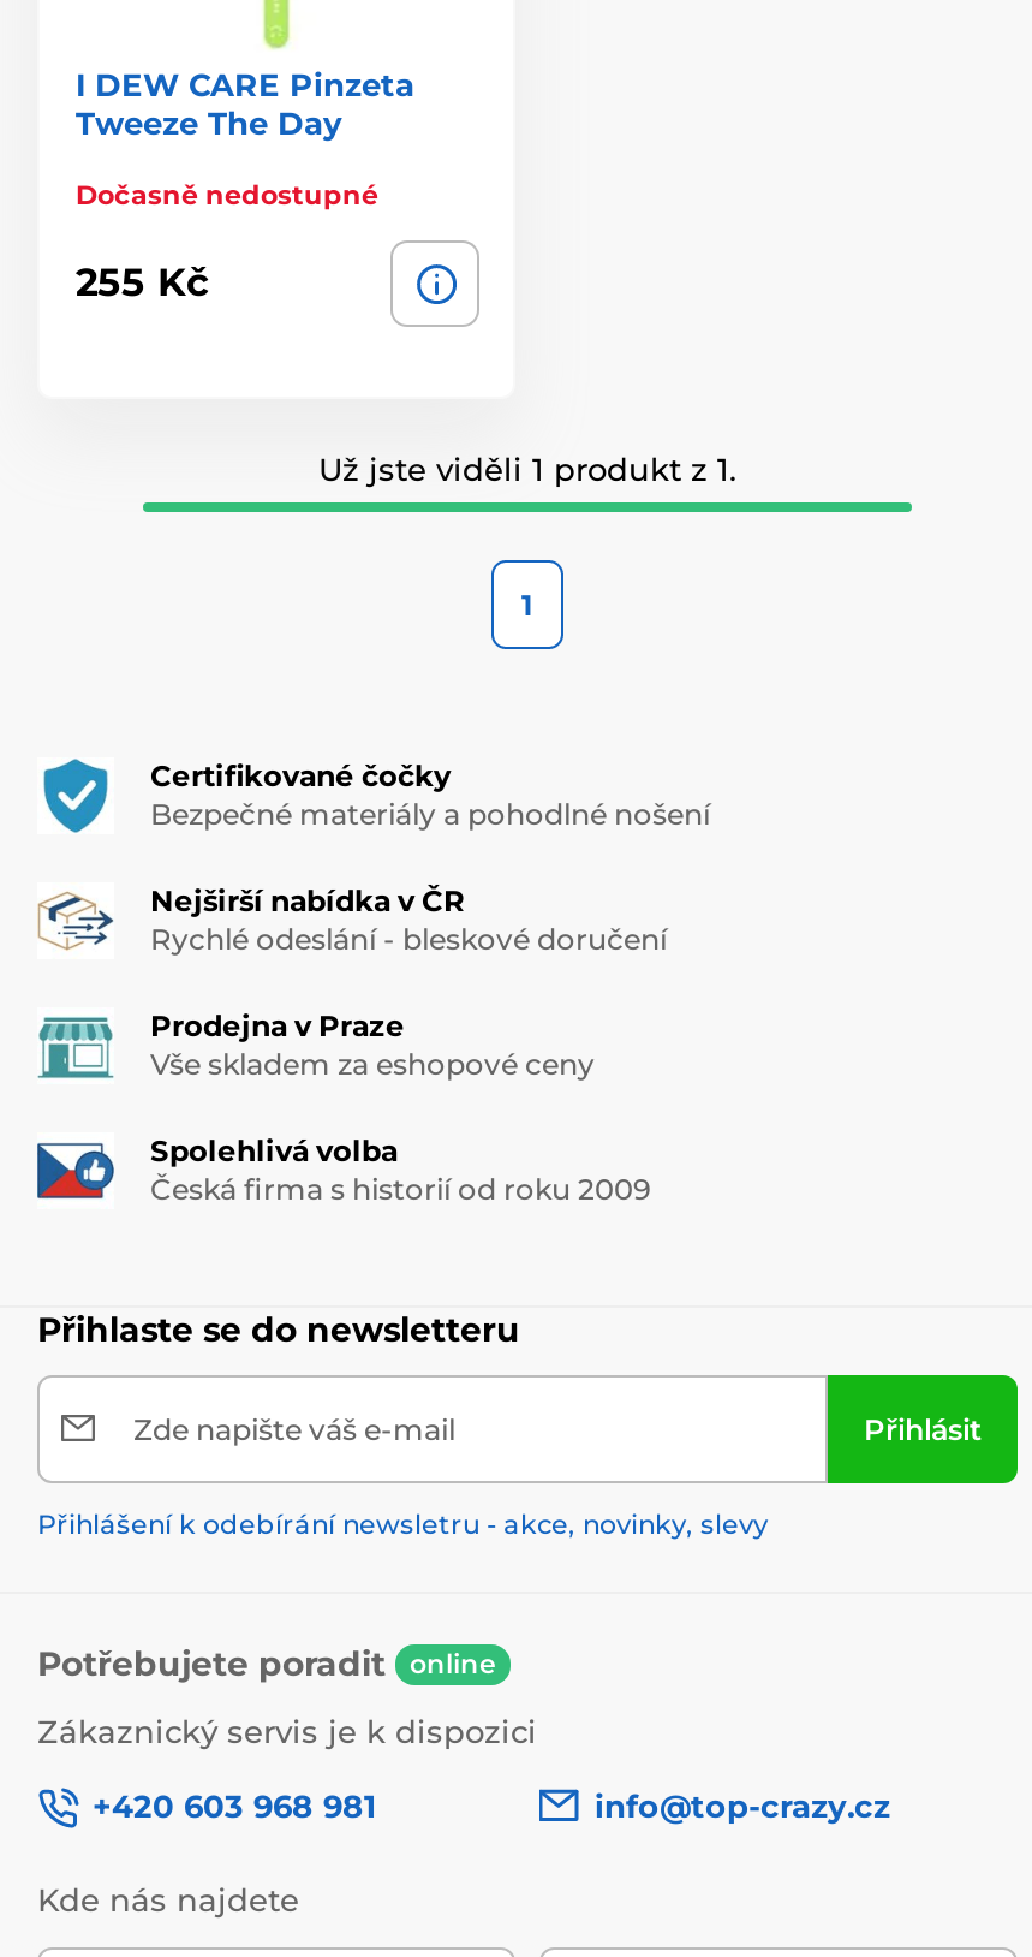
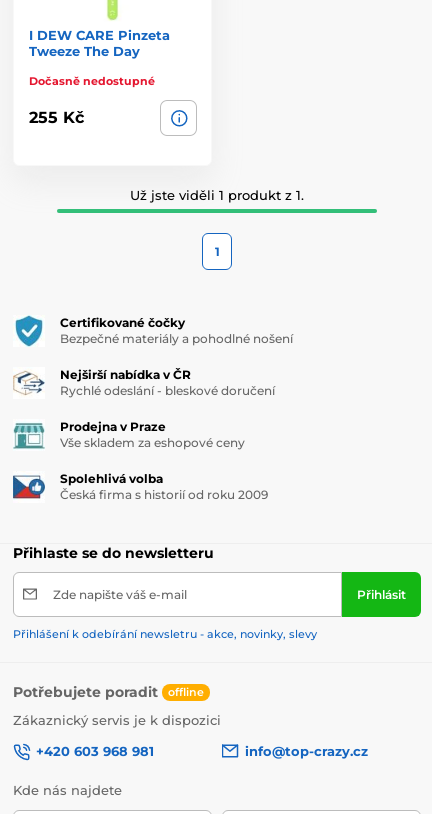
- Potřebujete poradit online
+ Potřebujete poradit offline
